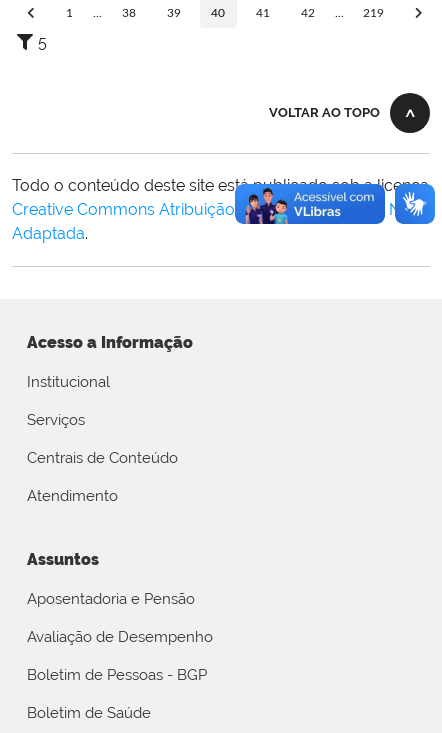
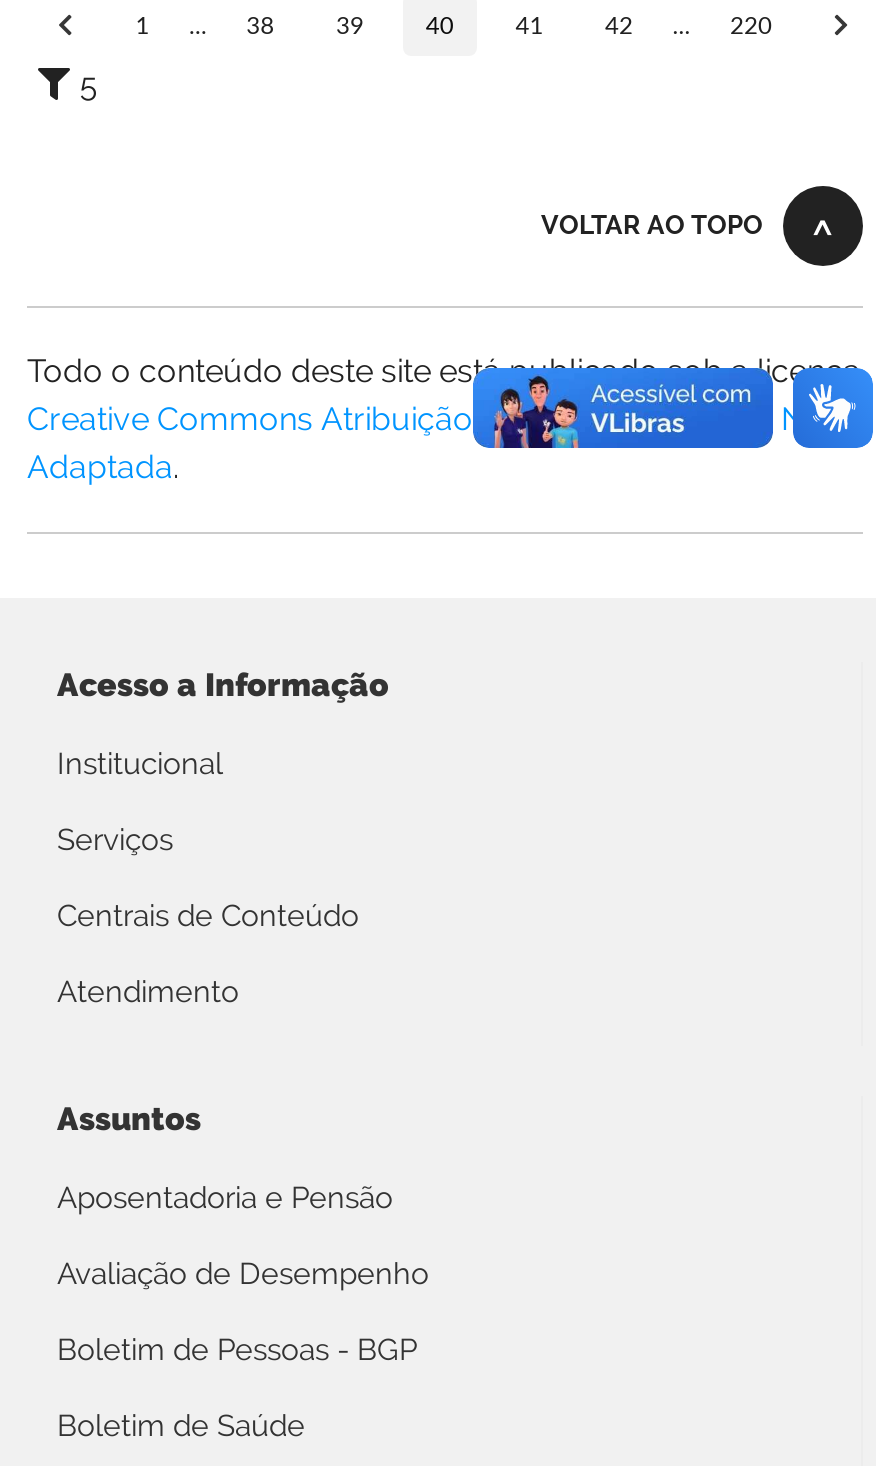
- 219
+ 220
